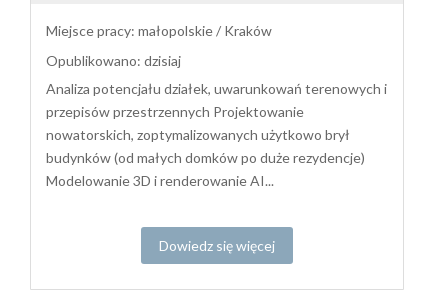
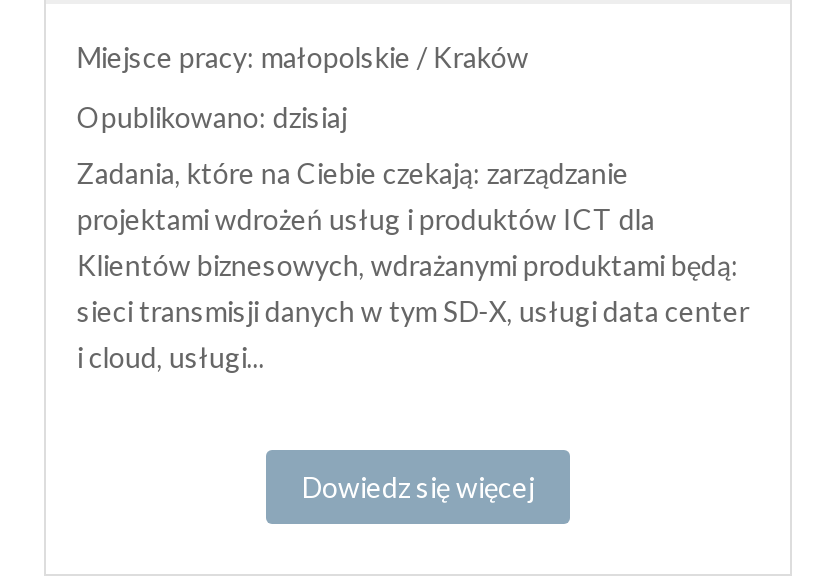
- Analiza potencjału działek, uwarunkowań terenowych i
- przepisów przestrzennych Projektowanie
- nowatorskich, zoptymalizowanych użytkowo brył
- budynków (od małych domków po duże rezydencje)
- Modelowanie 3D i renderowanie AI...
+ Zadania, które na Ciebie czekają: zarządzanie
+ projektami wdrożeń usług i produktów ICT dla
+ Klientów biznesowych, wdrażanymi produktami będą:
+ sieci transmisji danych w tym SD-X, usługi data center
+ i cloud, usługi...
